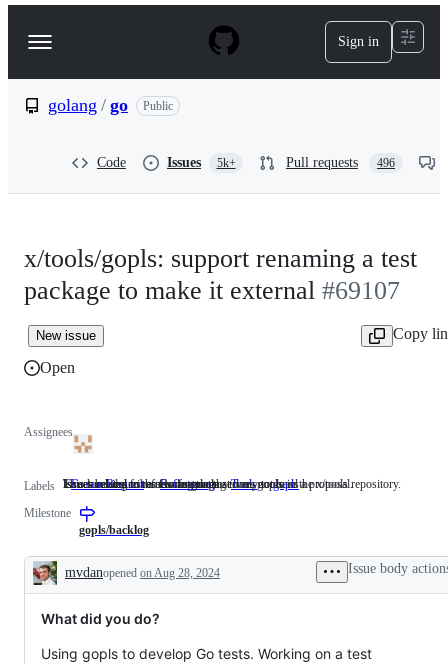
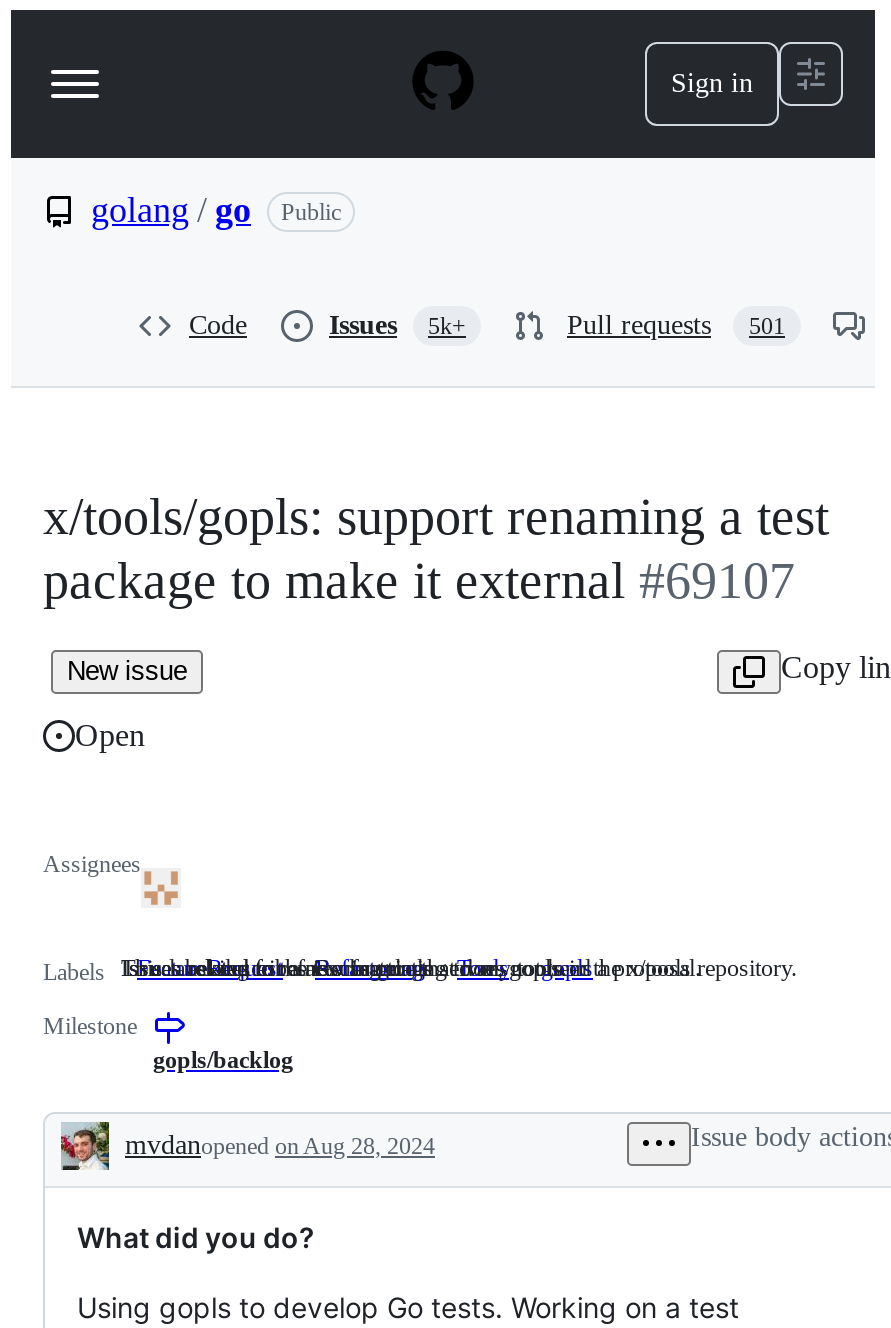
- Pull requests 496
+ Pull requests 501
